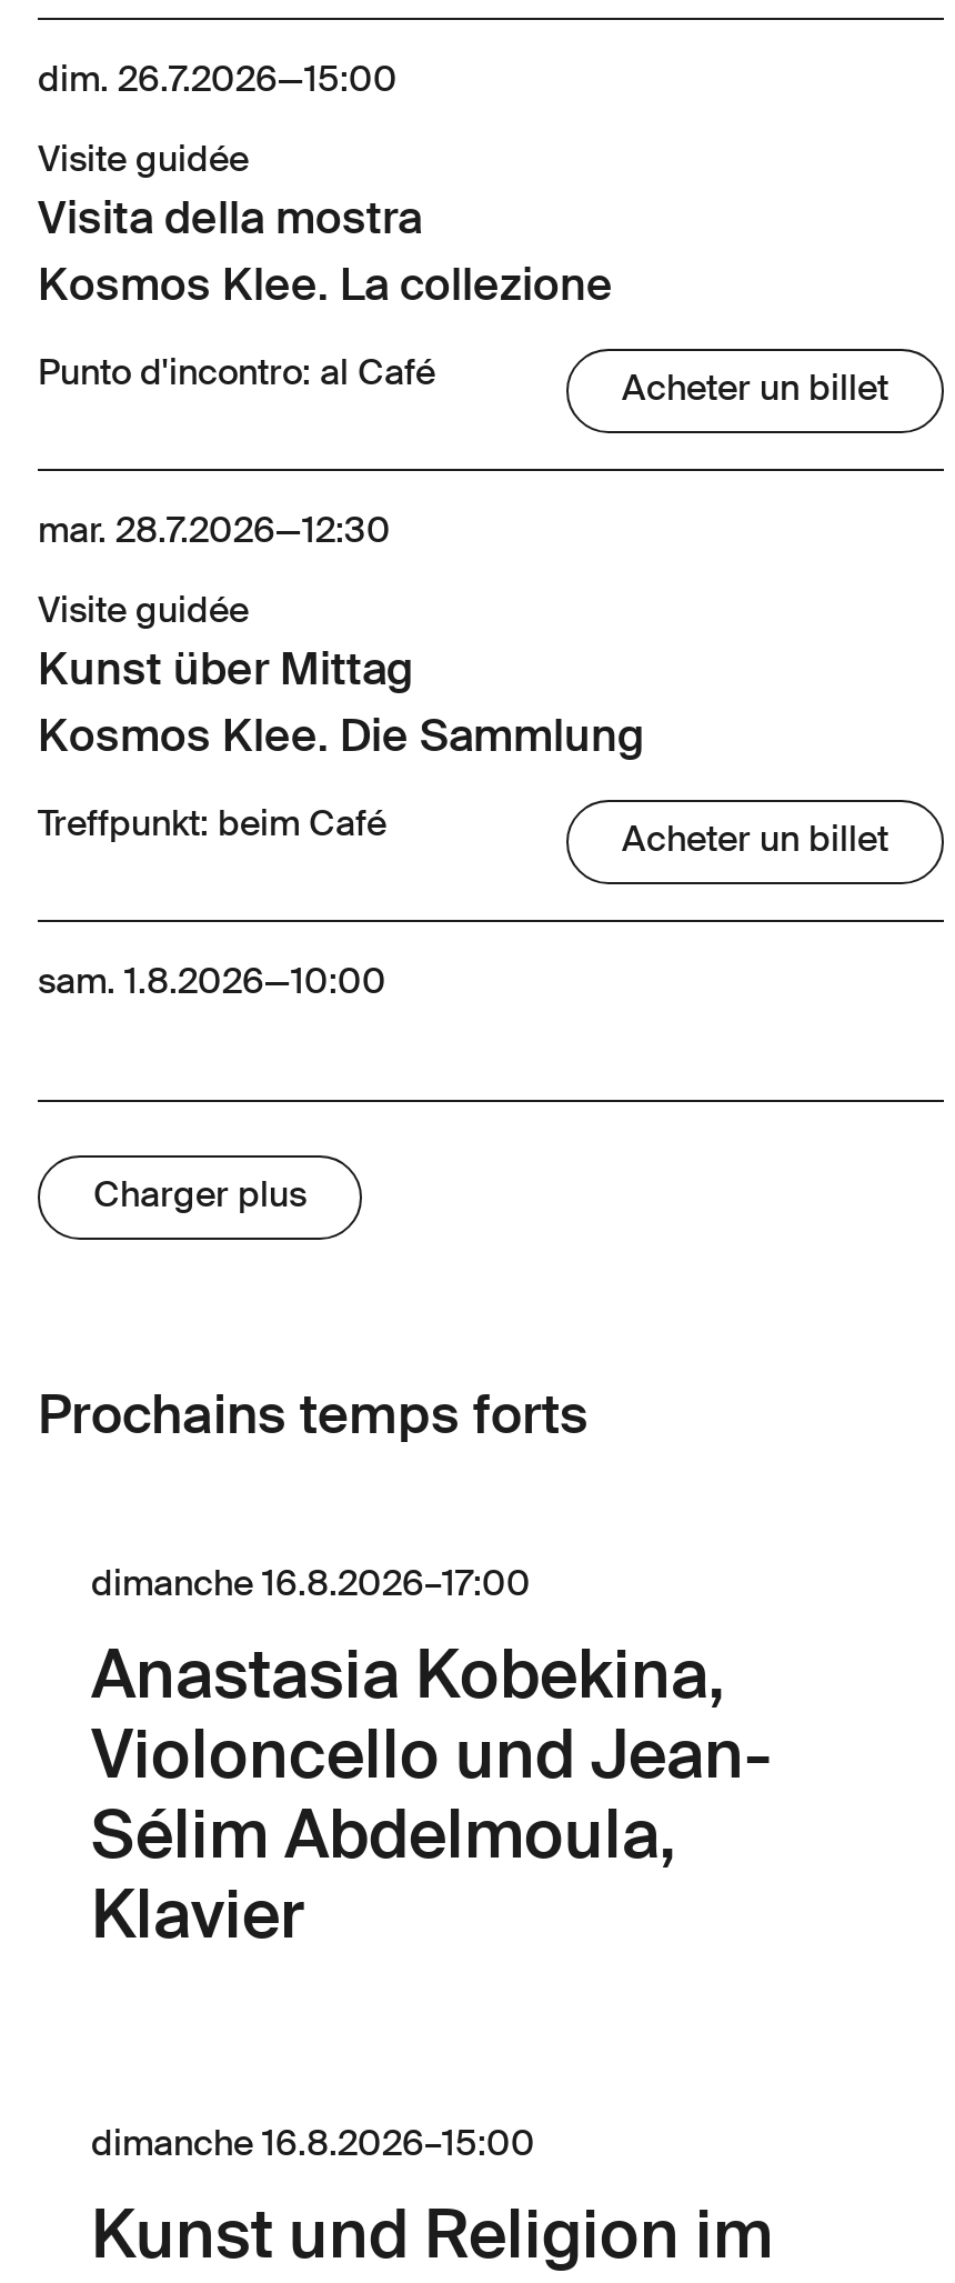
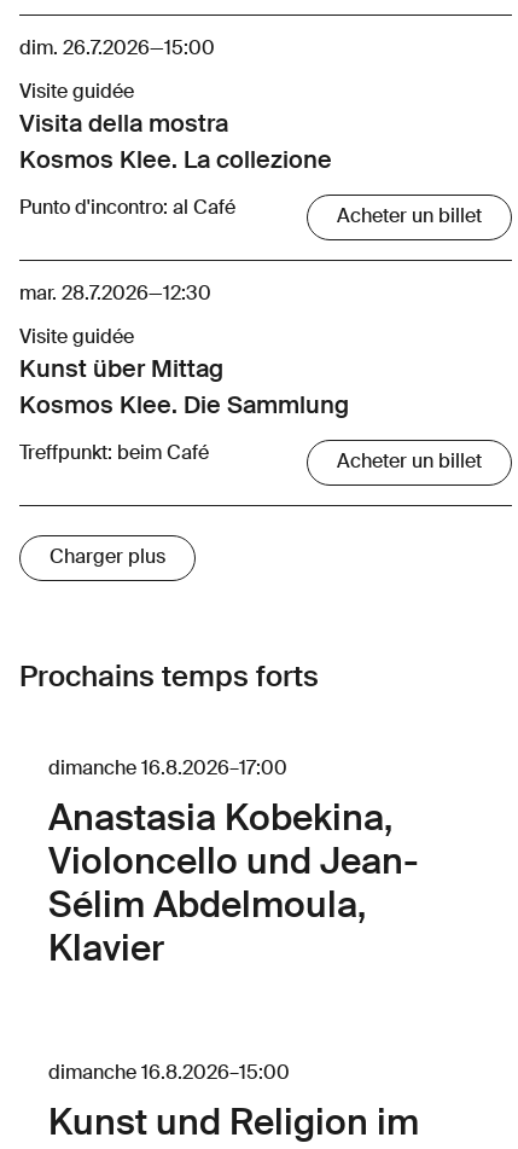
- sam. 1.8.2026—10:00
